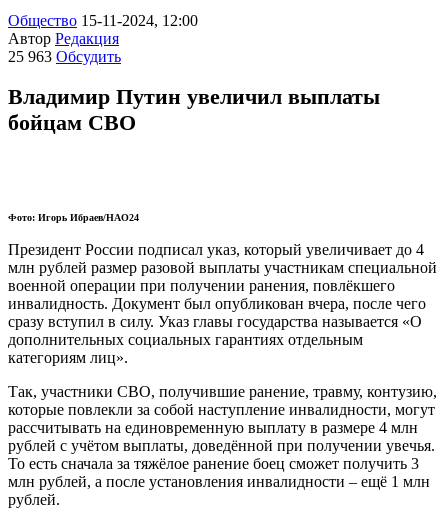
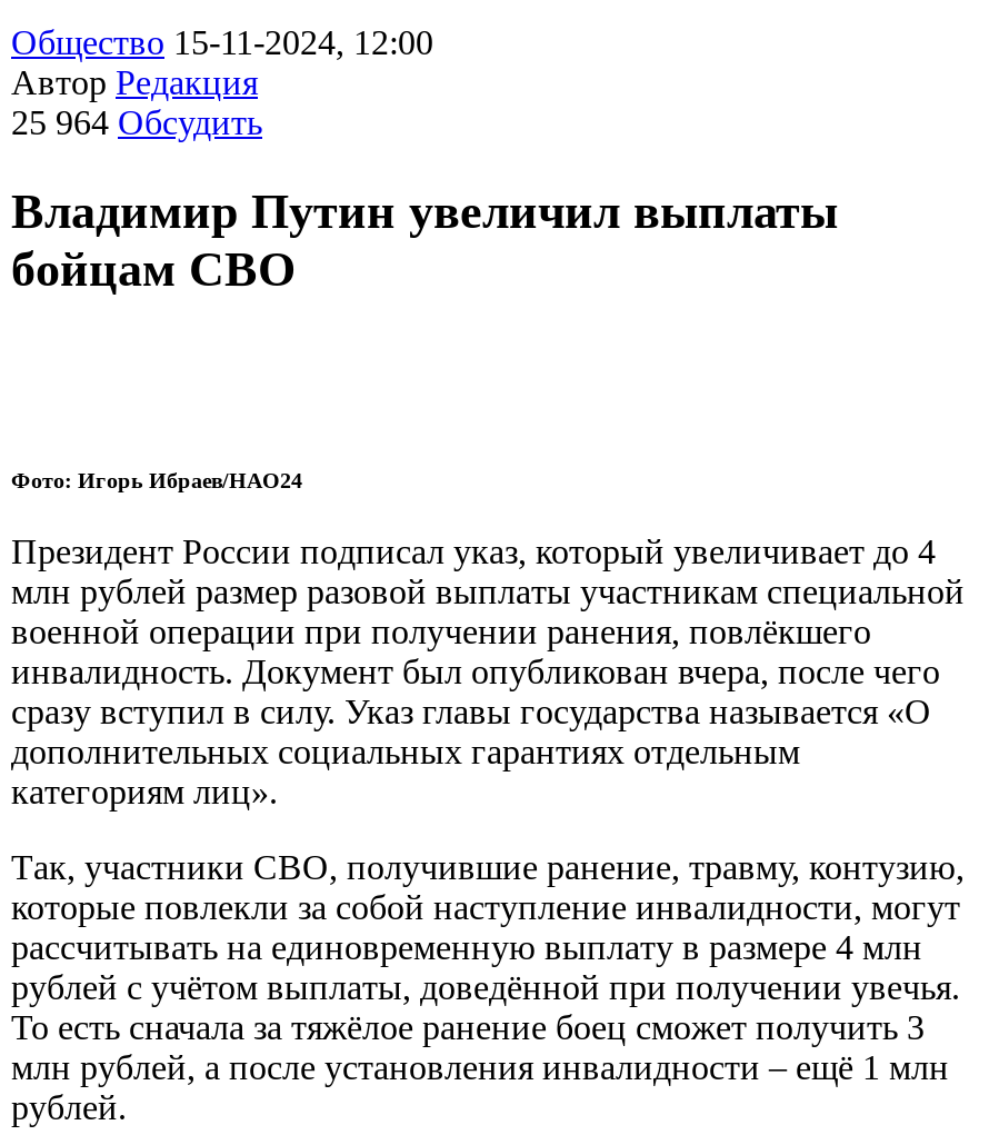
- 25 963 Обсудить
+ 25 964 Обсудить
